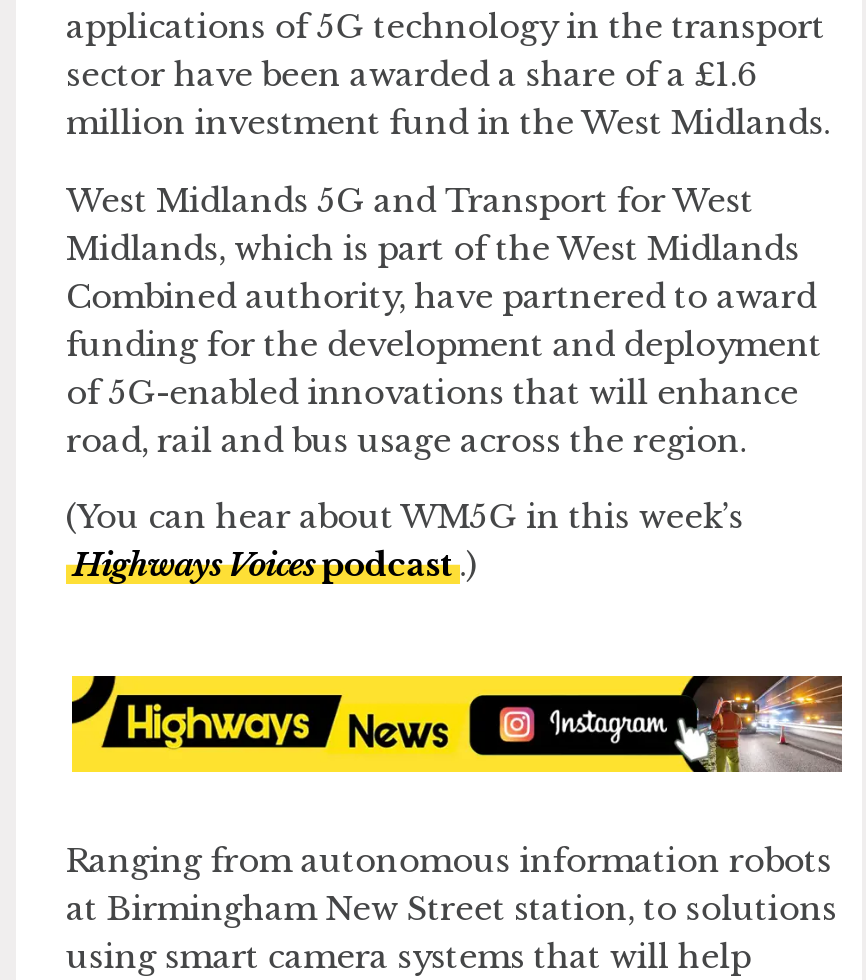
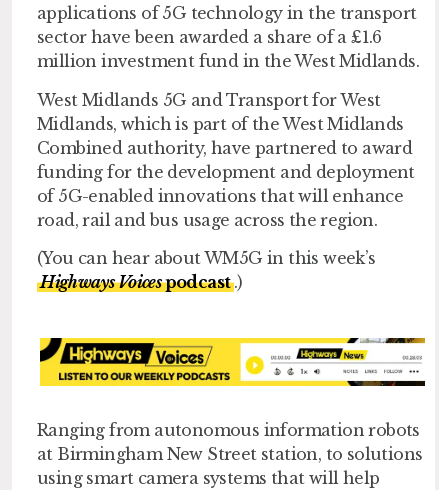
- [image]
+ [image]
